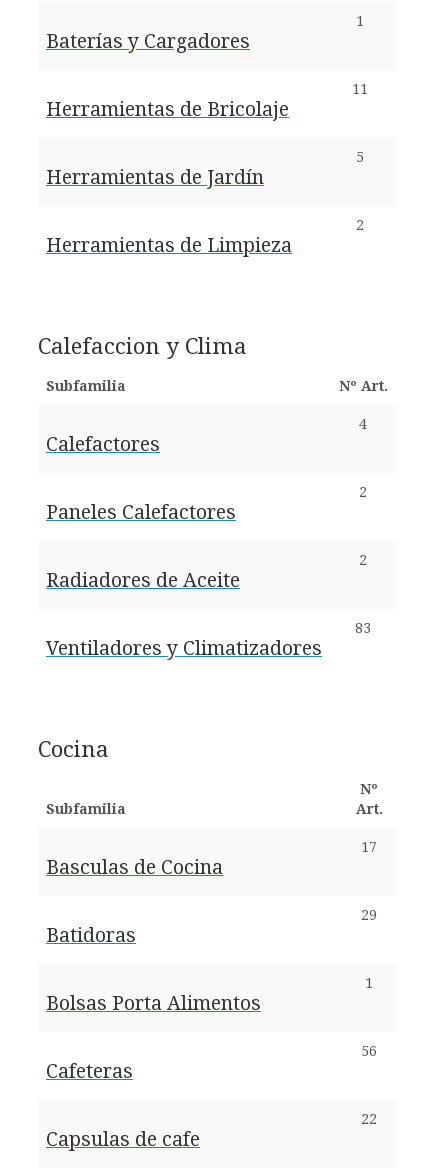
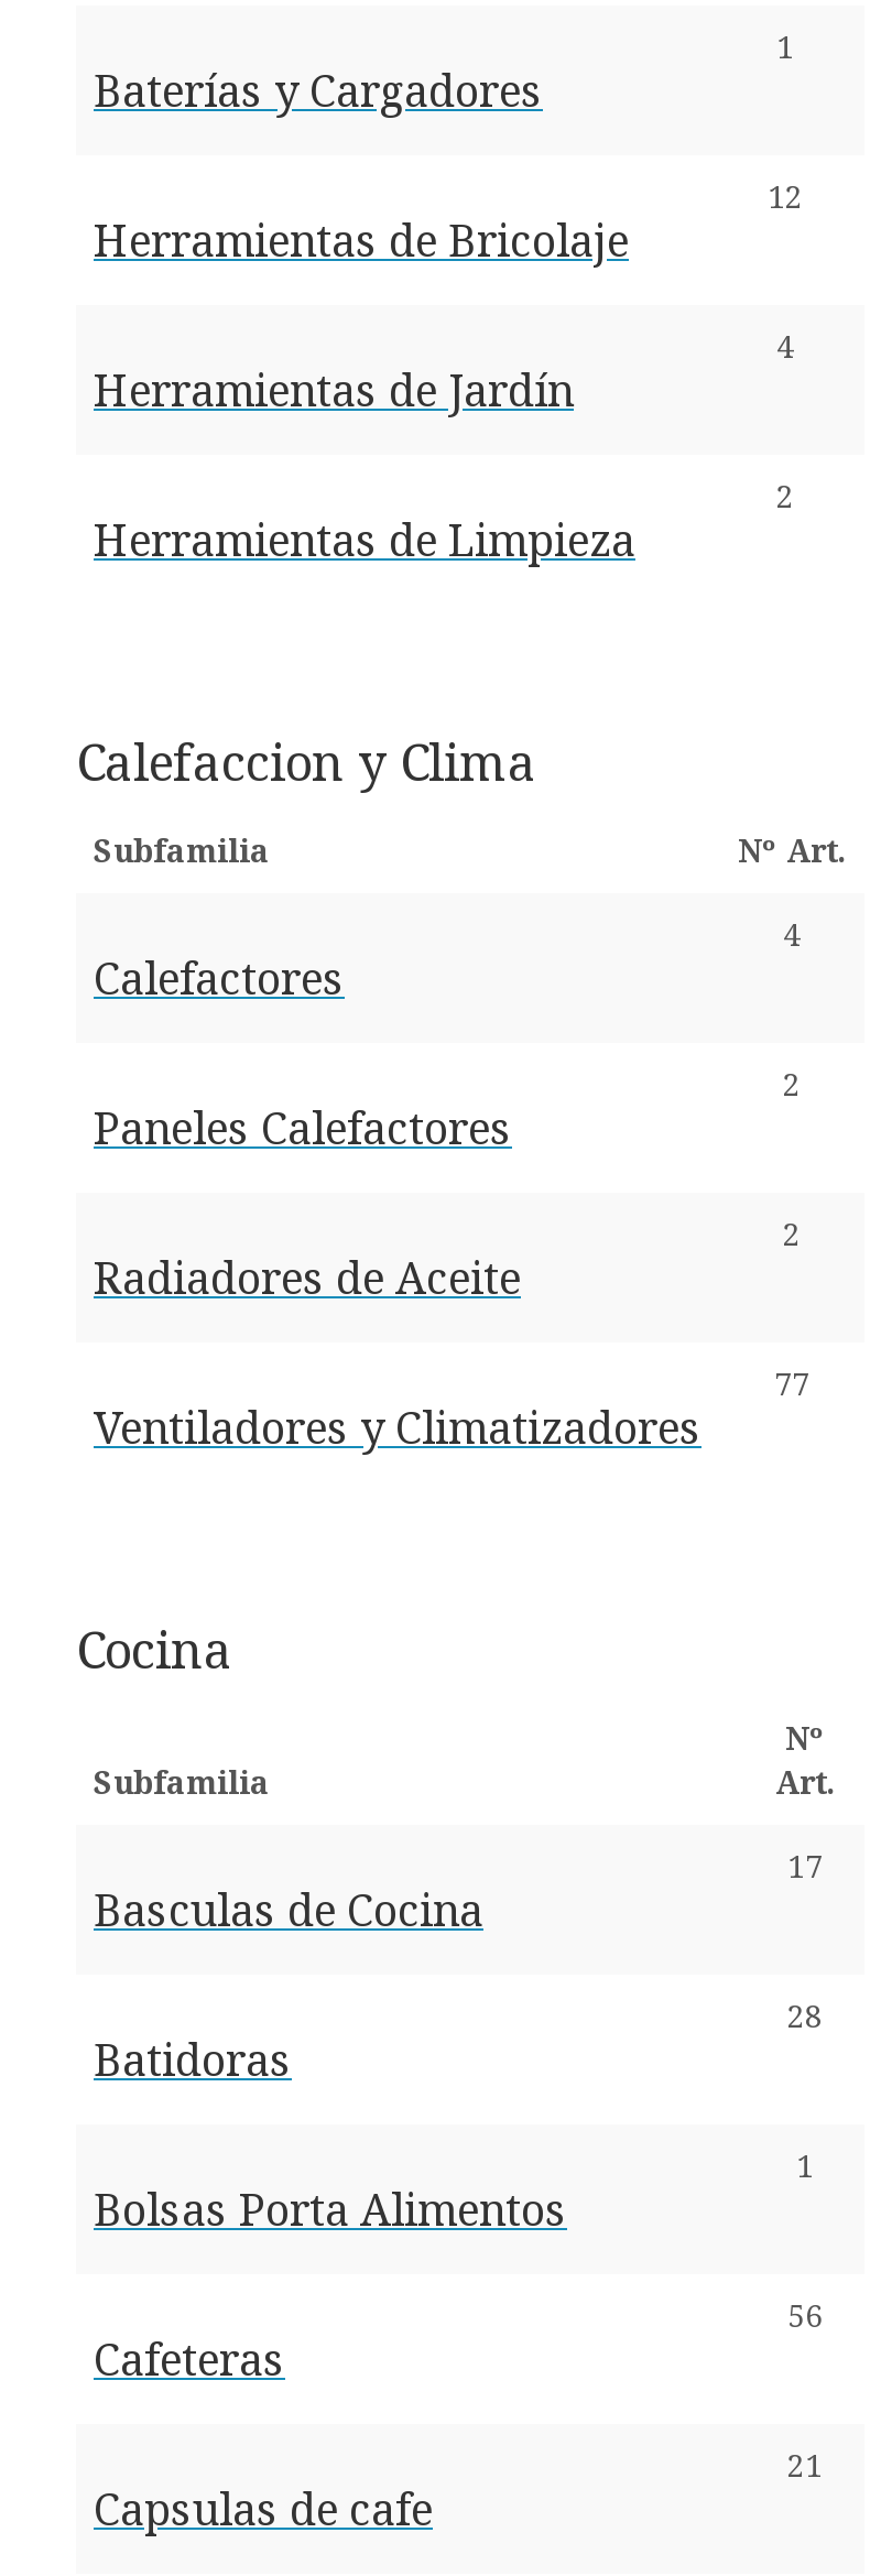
- 11
+ 12

- 5
+ 4

- 83
+ 77

- 29
+ 28

- 22
+ 21
